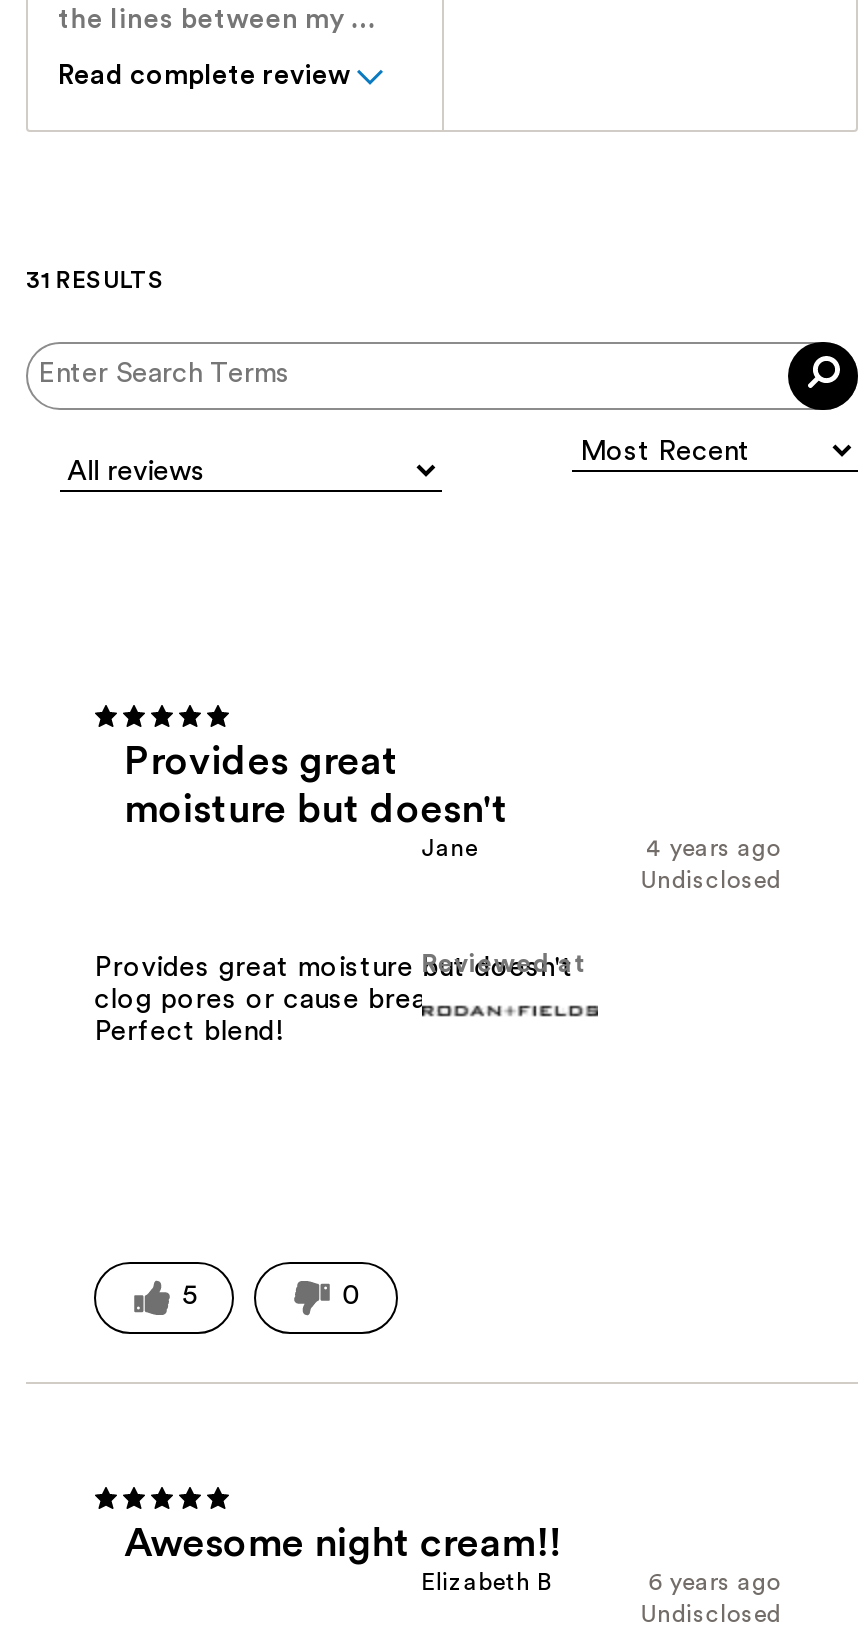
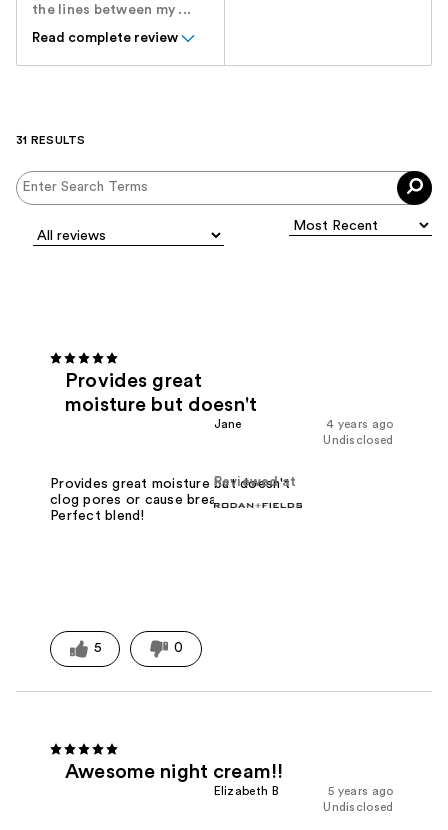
- 6 years ago
+ 5 years ago
